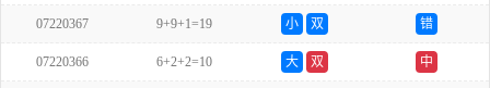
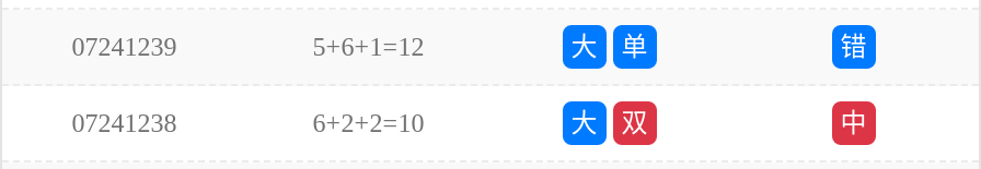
- 07220367
- 9+9+1=19
- 小
- 双
+ 07241239
+ 5+6+1=12
+ 大
+ 单

- 07220366
+ 07241238
